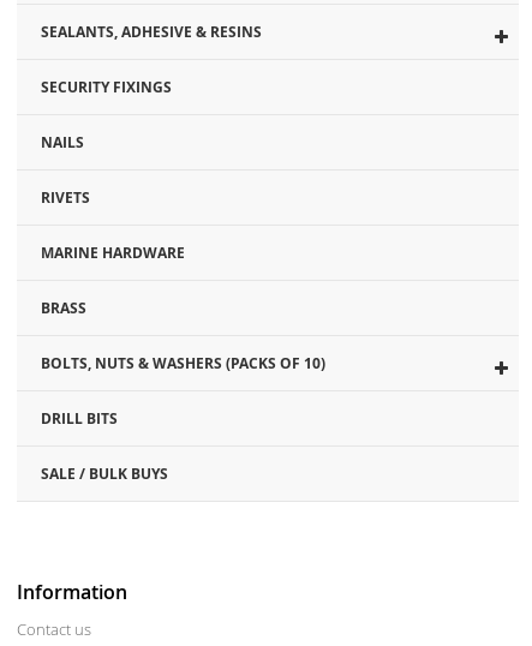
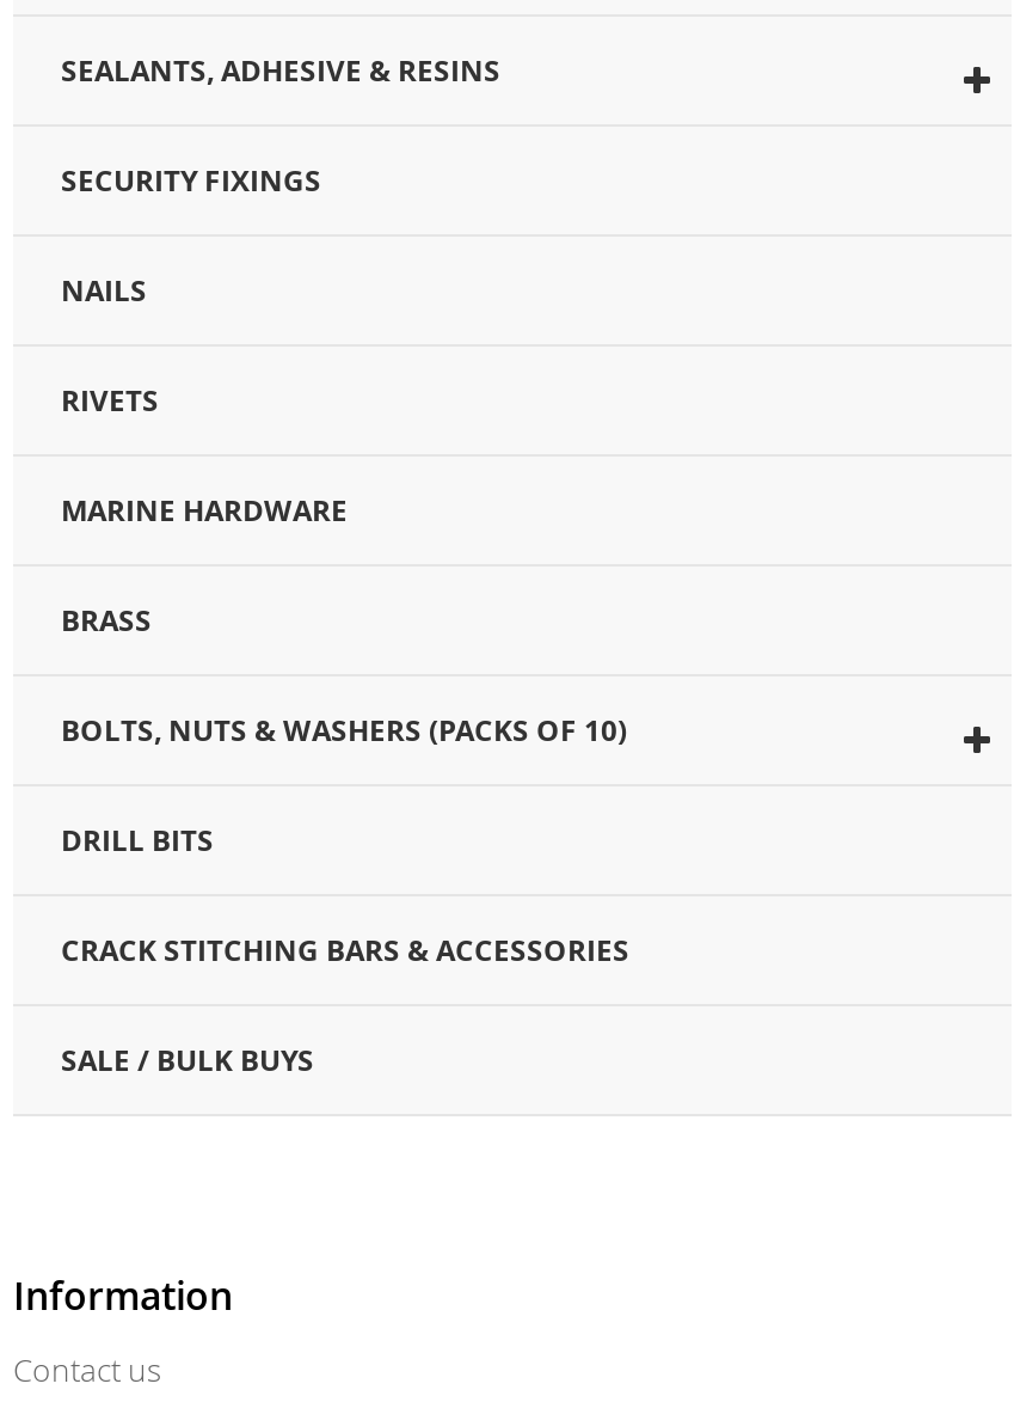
+ CRACK STITCHING BARS & ACCESSORIES
